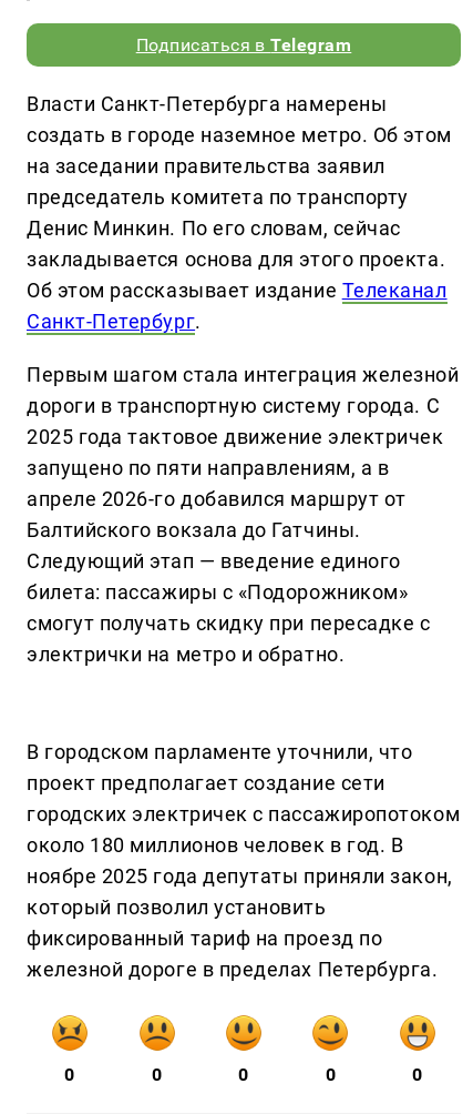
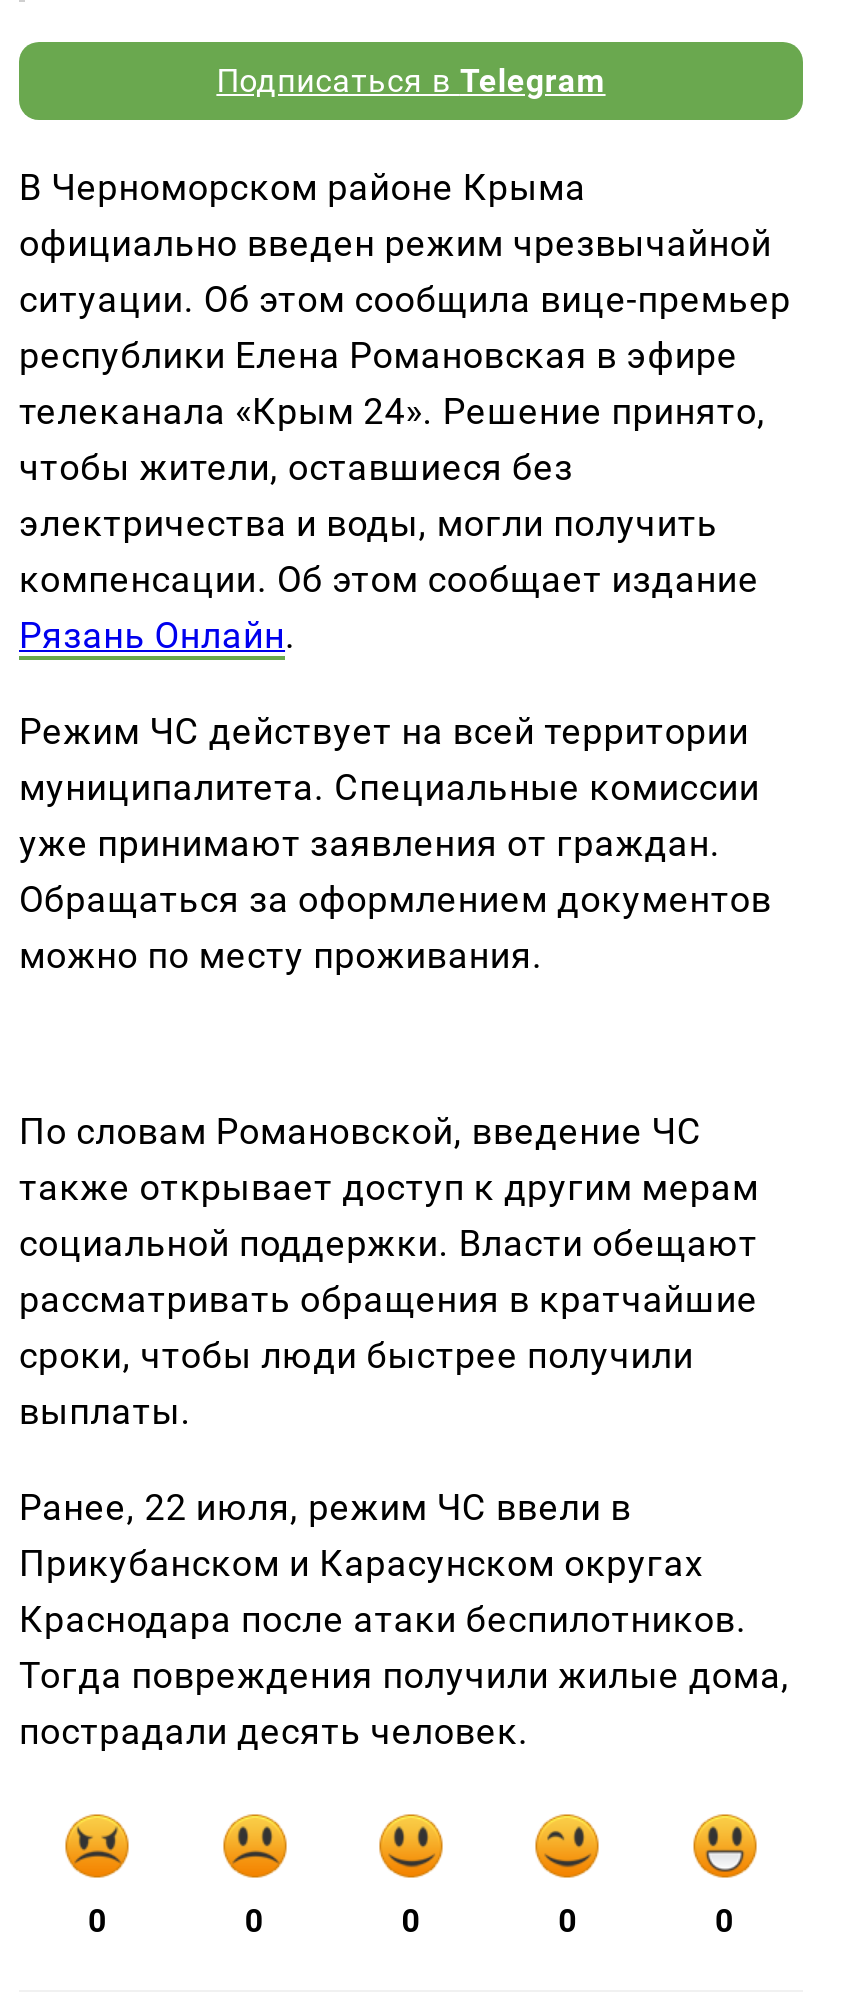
- Власти Санкт-Петербурга намерены
- создать в городе наземное метро. Об этом
- на заседании правительства заявил
- председатель комитета по транспорту
- Денис Минкин. По его словам, сейчас
- закладывается основа для этого проекта.
- Об этом рассказывает издание Телеканал
- Санкт-Петербург.
- Первым шагом стала интеграция железной
- дороги в транспортную систему города. С
- 2025 года тактовое движение электричек
- запущено по пяти направлениям, а в
- апреле 2026-го добавился маршрут от
- Балтийского вокзала до Гатчины.
- Следующий этап — введение единого
- билета: пассажиры с «Подорожником»
- смогут получать скидку при пересадке с
- электрички на метро и обратно.
+ В Черноморском районе Крыма
+ официально введен режим чрезвычайной
+ ситуации. Об этом сообщила вице-премьер
+ республики Елена Романовская в эфире
+ телеканала «Крым 24». Решение принято,
+ чтобы жители, оставшиеся без
+ электричества и воды, могли получить
+ компенсации. Об этом сообщает издание
+ Рязань Онлайн.
+ Режим ЧС действует на всей территории
+ муниципалитета. Специальные комиссии
+ уже принимают заявления от граждан.
+ Обращаться за оформлением документов
+ можно по месту проживания.

- В городском парламенте уточнили, что
- проект предполагает создание сети
- городских электричек с пассажиропотоком
- около 180 миллионов человек в год. В
- ноябре 2025 года депутаты приняли закон,
- который позволил установить
- фиксированный тариф на проезд по
- железной дороге в пределах Петербурга.
+ По словам Романовской, введение ЧС
+ также открывает доступ к другим мерам
+ социальной поддержки. Власти обещают
+ рассматривать обращения в кратчайшие
+ сроки, чтобы люди быстрее получили
+ выплаты.
+ Ранее, 22 июля, режим ЧС ввели в
+ Прикубанском и Карасунском округах
+ Краснодара после атаки беспилотников.
+ Тогда повреждения получили жилые дома,
+ пострадали десять человек.
